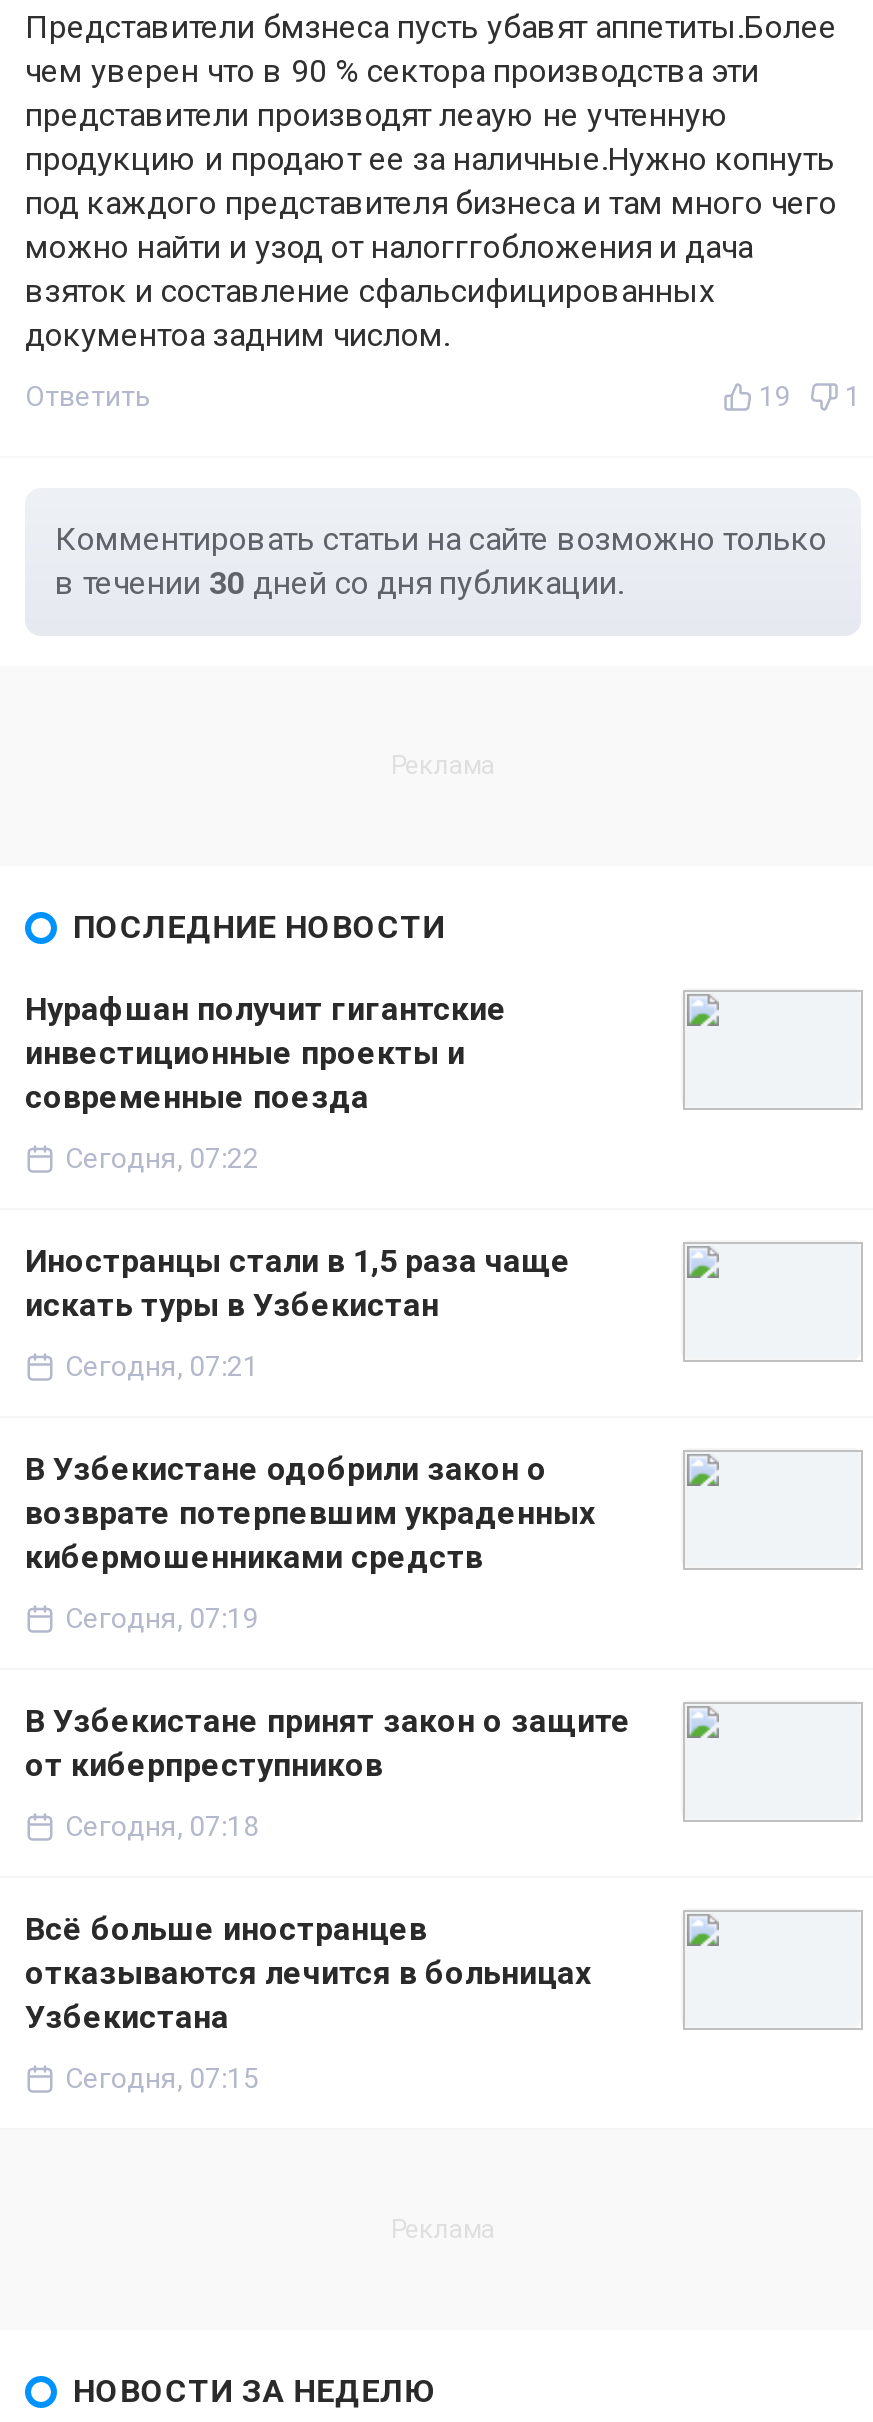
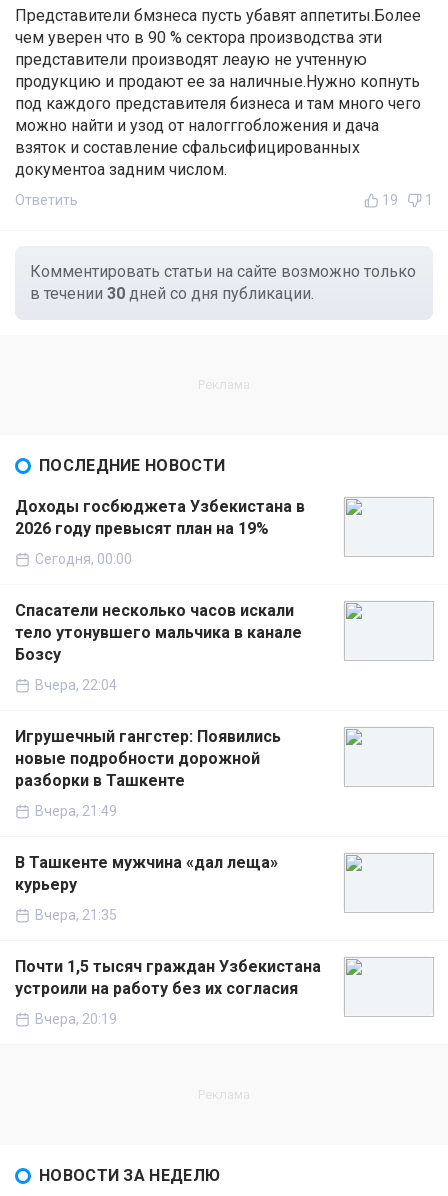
- Нурафшан получит гигантские
- инвестиционные проекты и
- современные поезда
+ Доходы госбюджета Узбекистана в
+ 2026 году превысят план на 19%

- Сегодня, 07:22
+ Сегодня, 00:00

- Иностранцы стали в 1,5 раза чаще
- искать туры в Узбекистан
+ Спасатели несколько часов искали
+ тело утонувшего мальчика в канале
+ Бозсу

- Сегодня, 07:21
+ Вчера, 22:04

- В Узбекистане одобрили закон о
- возврате потерпевшим украденных
- кибермошенниками средств
+ Игрушечный гангстер: Появились
+ новые подробности дорожной
+ разборки в Ташкенте

- Сегодня, 07:19
+ Вчера, 21:49

- В Узбекистане принят закон о защите
- от киберпреступников
+ В Ташкенте мужчина «дал леща»
+ курьеру

- Сегодня, 07:18
+ Вчера, 21:35

- Всё больше иностранцев
- отказываются лечится в больницах
- Узбекистана
+ Почти 1,5 тысяч граждан Узбекистана
+ устроили на работу без их согласия

- Сегодня, 07:15
+ Вчера, 20:19
